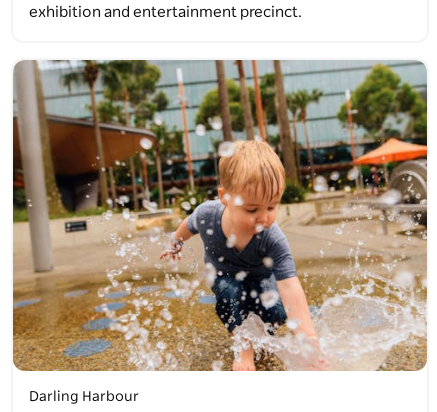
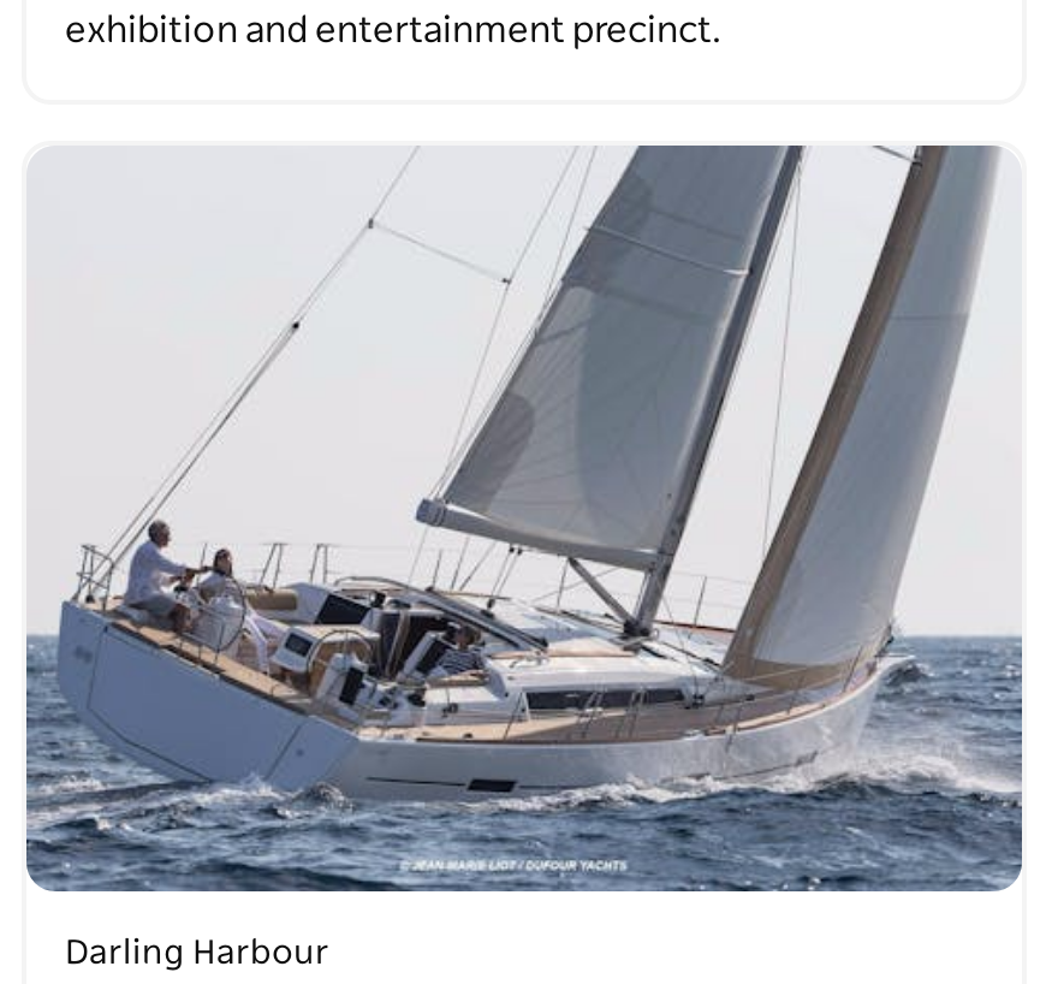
- [image]
+ [image]
